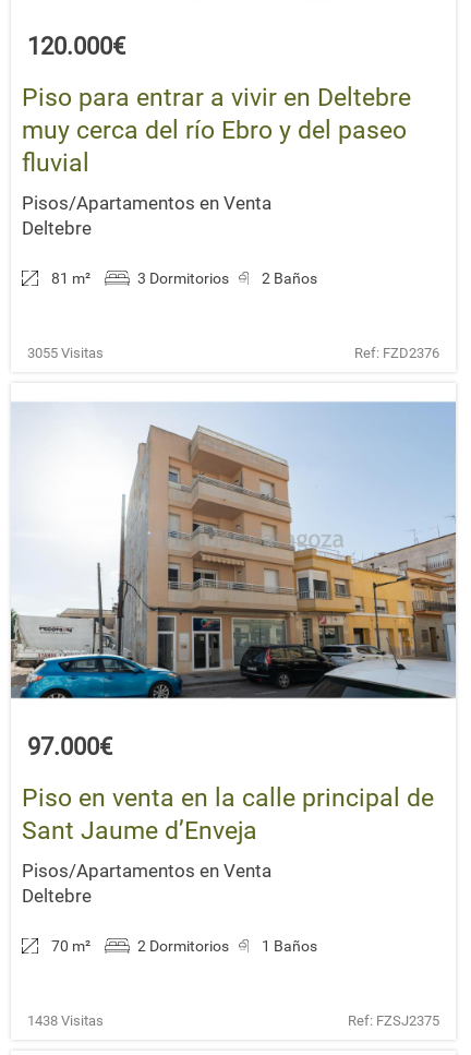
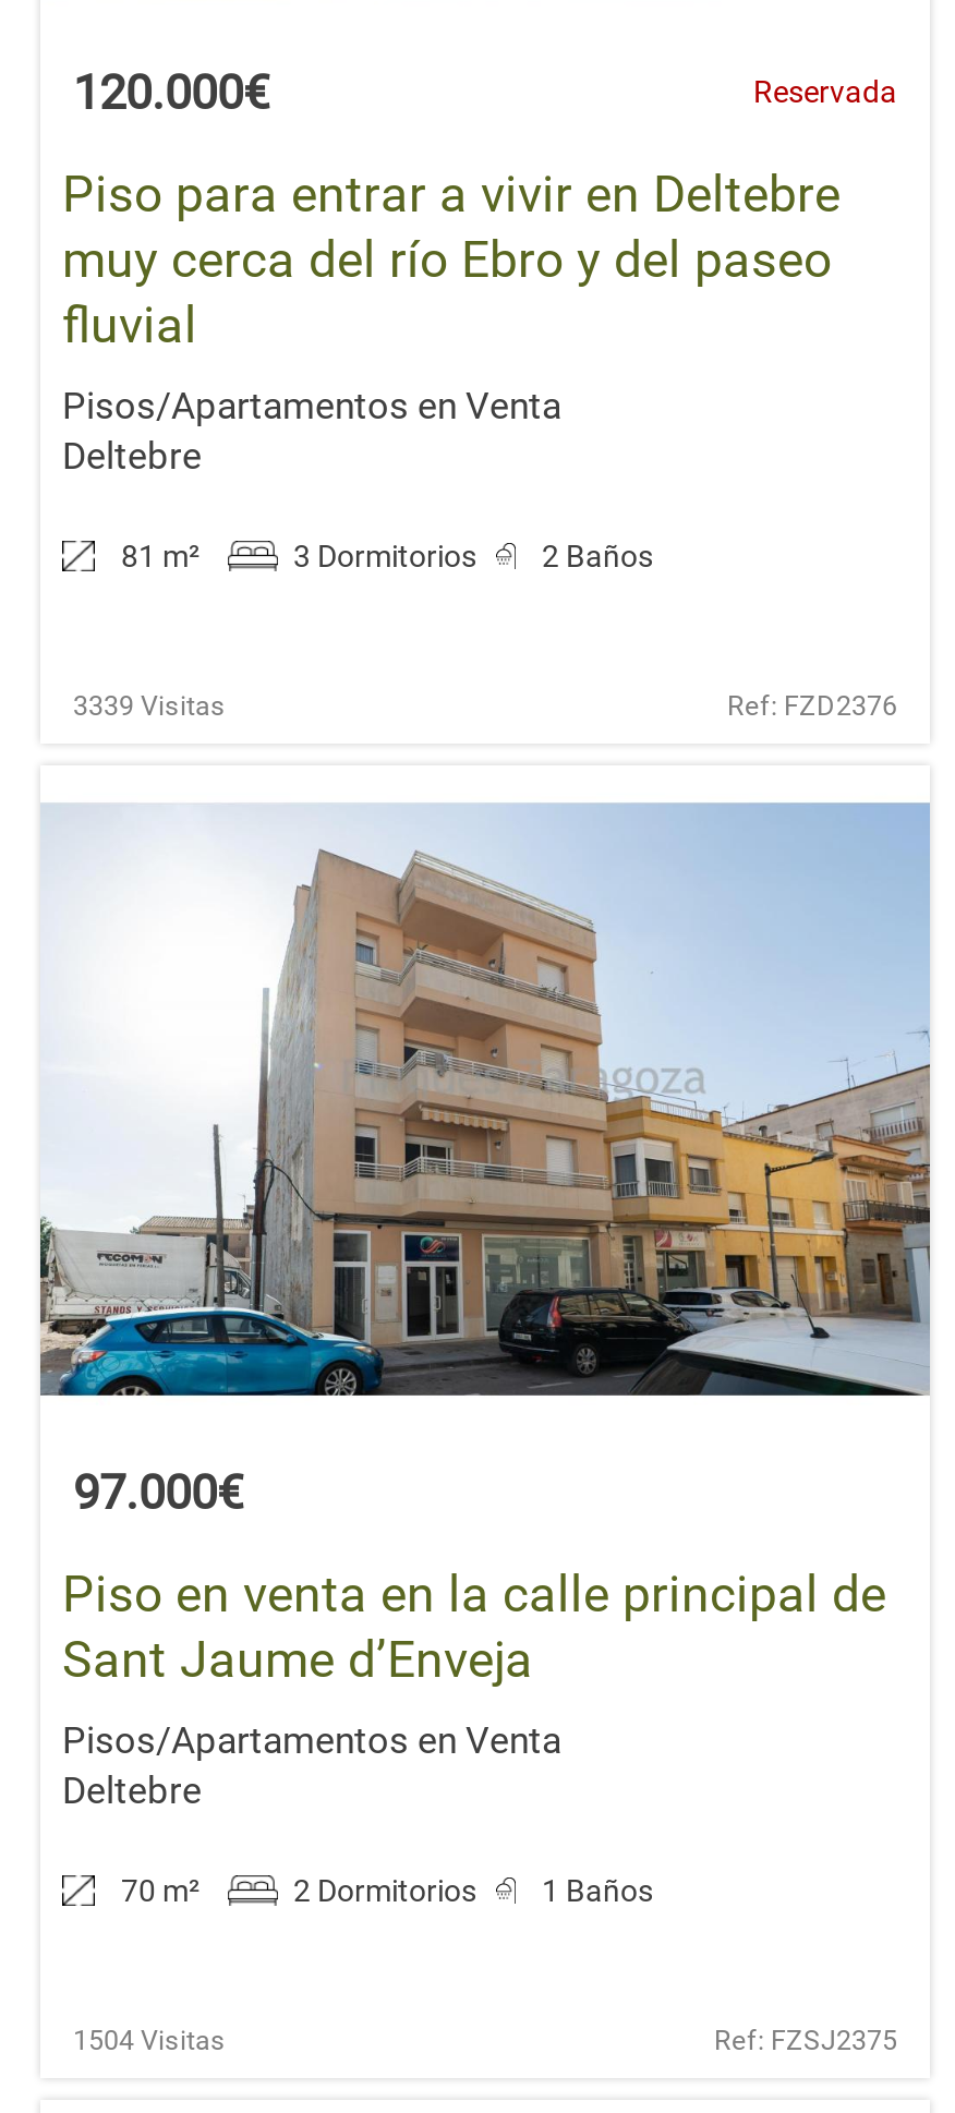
+ Reservada

- 3055 Visitas
+ 3339 Visitas

- 1438 Visitas
+ 1504 Visitas
